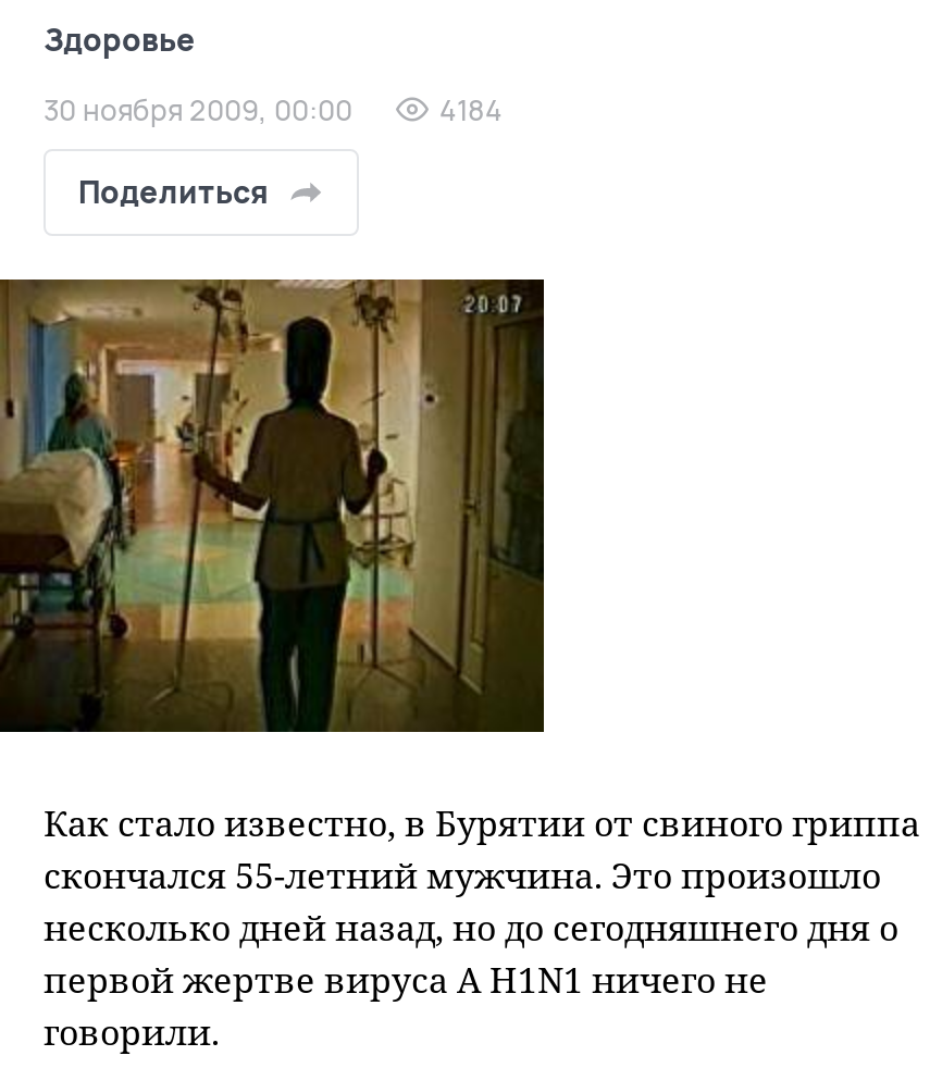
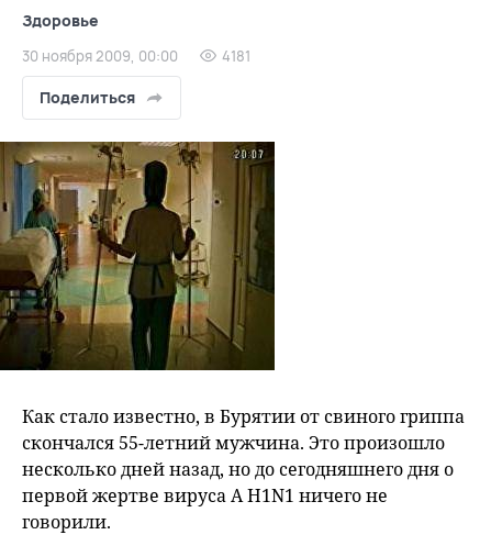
- 4184
+ 4181
